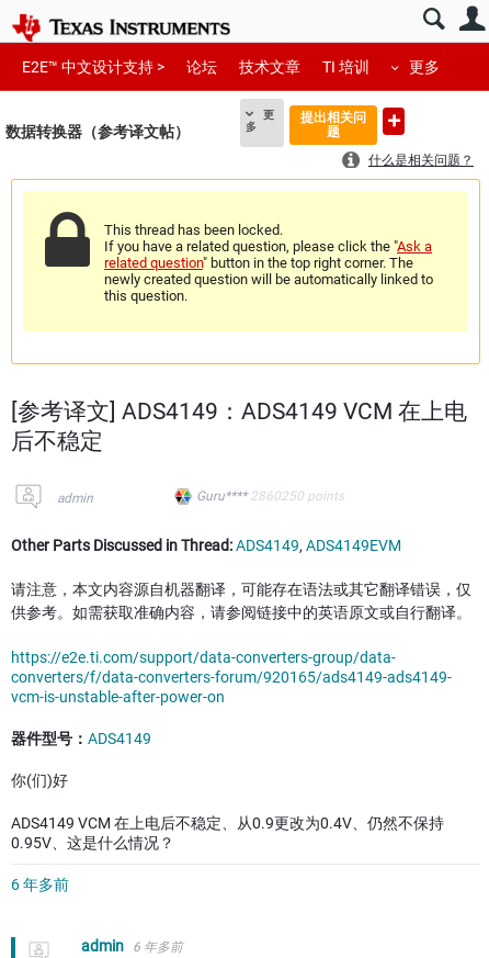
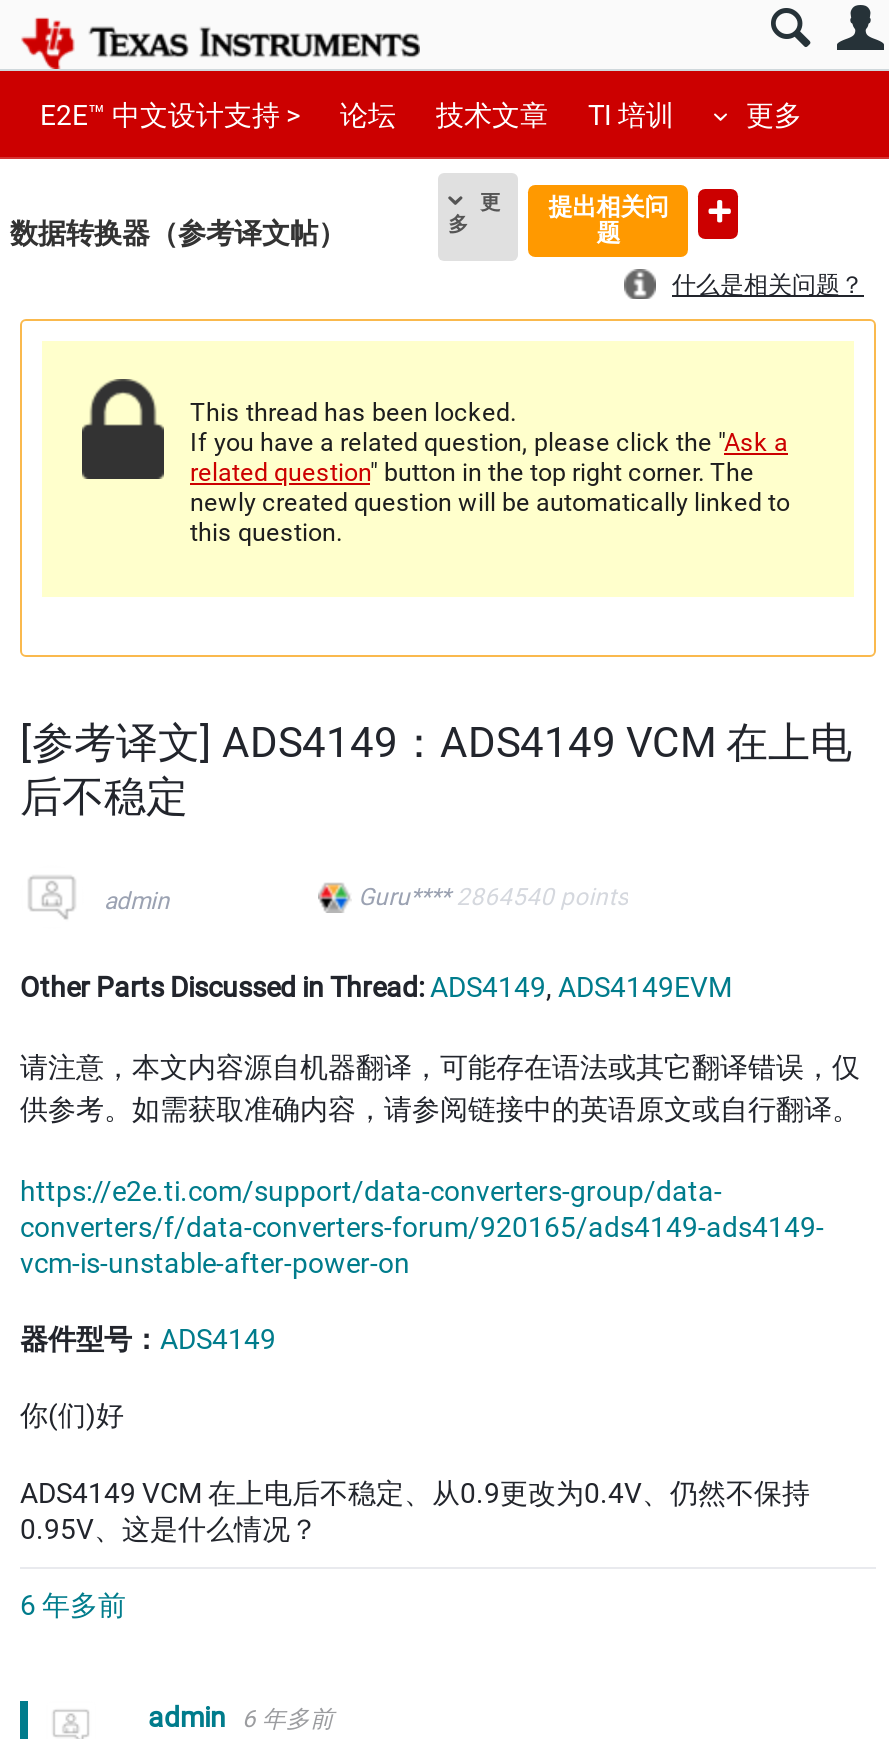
- Guru**** 2860250 points
+ Guru**** 2864540 points
